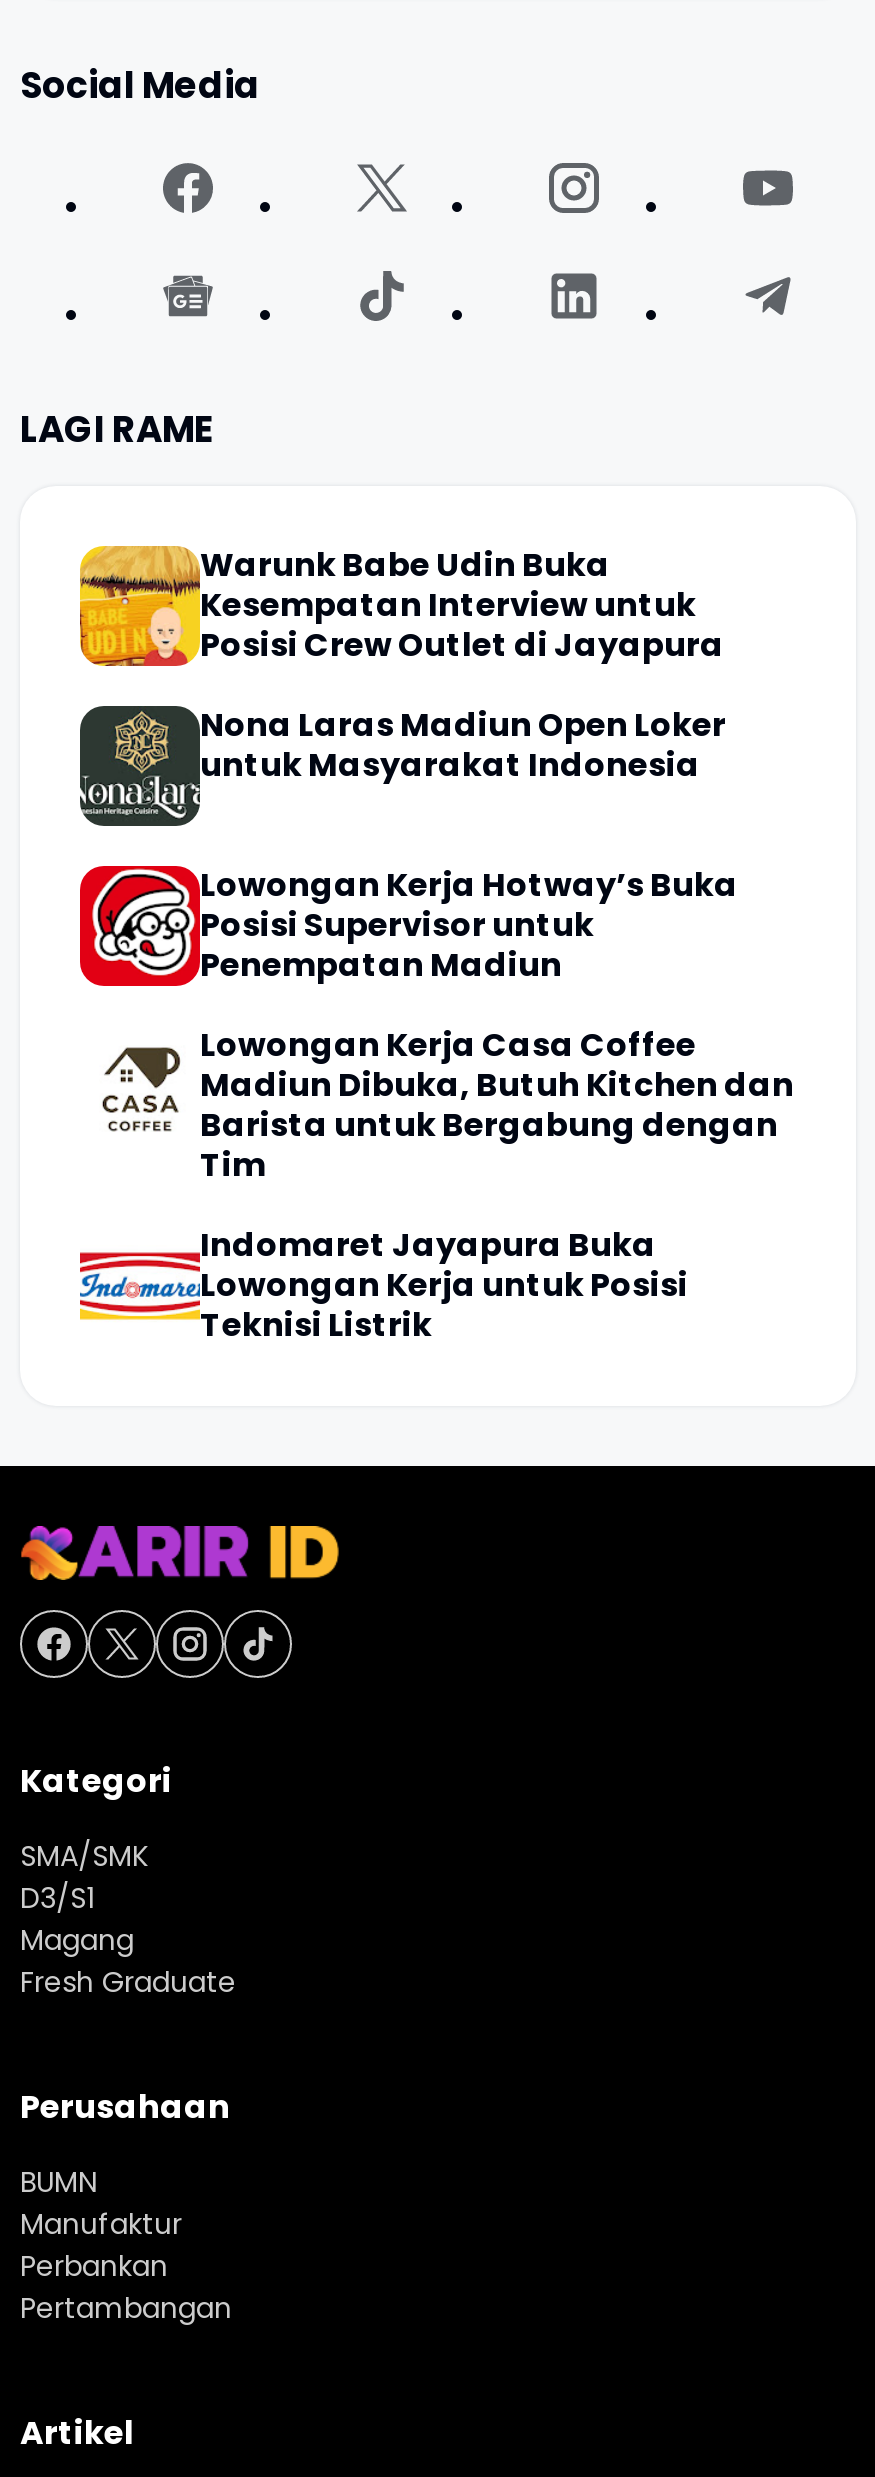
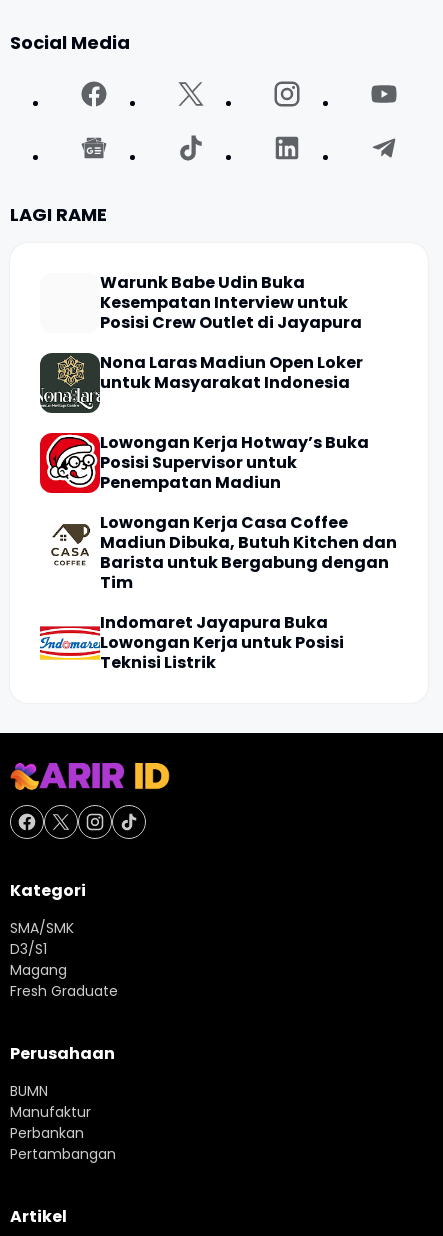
- [image]
